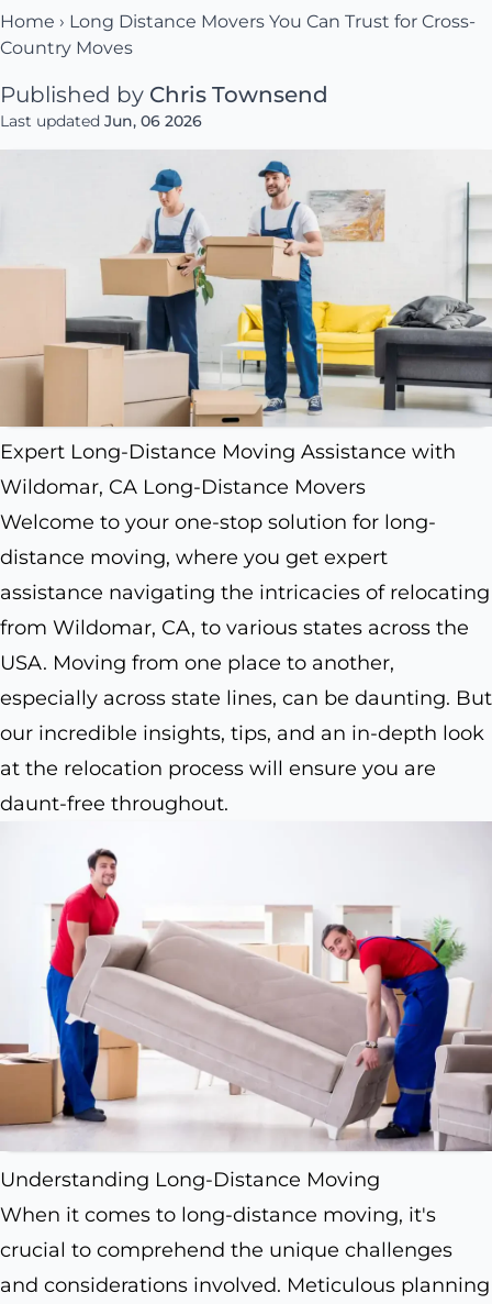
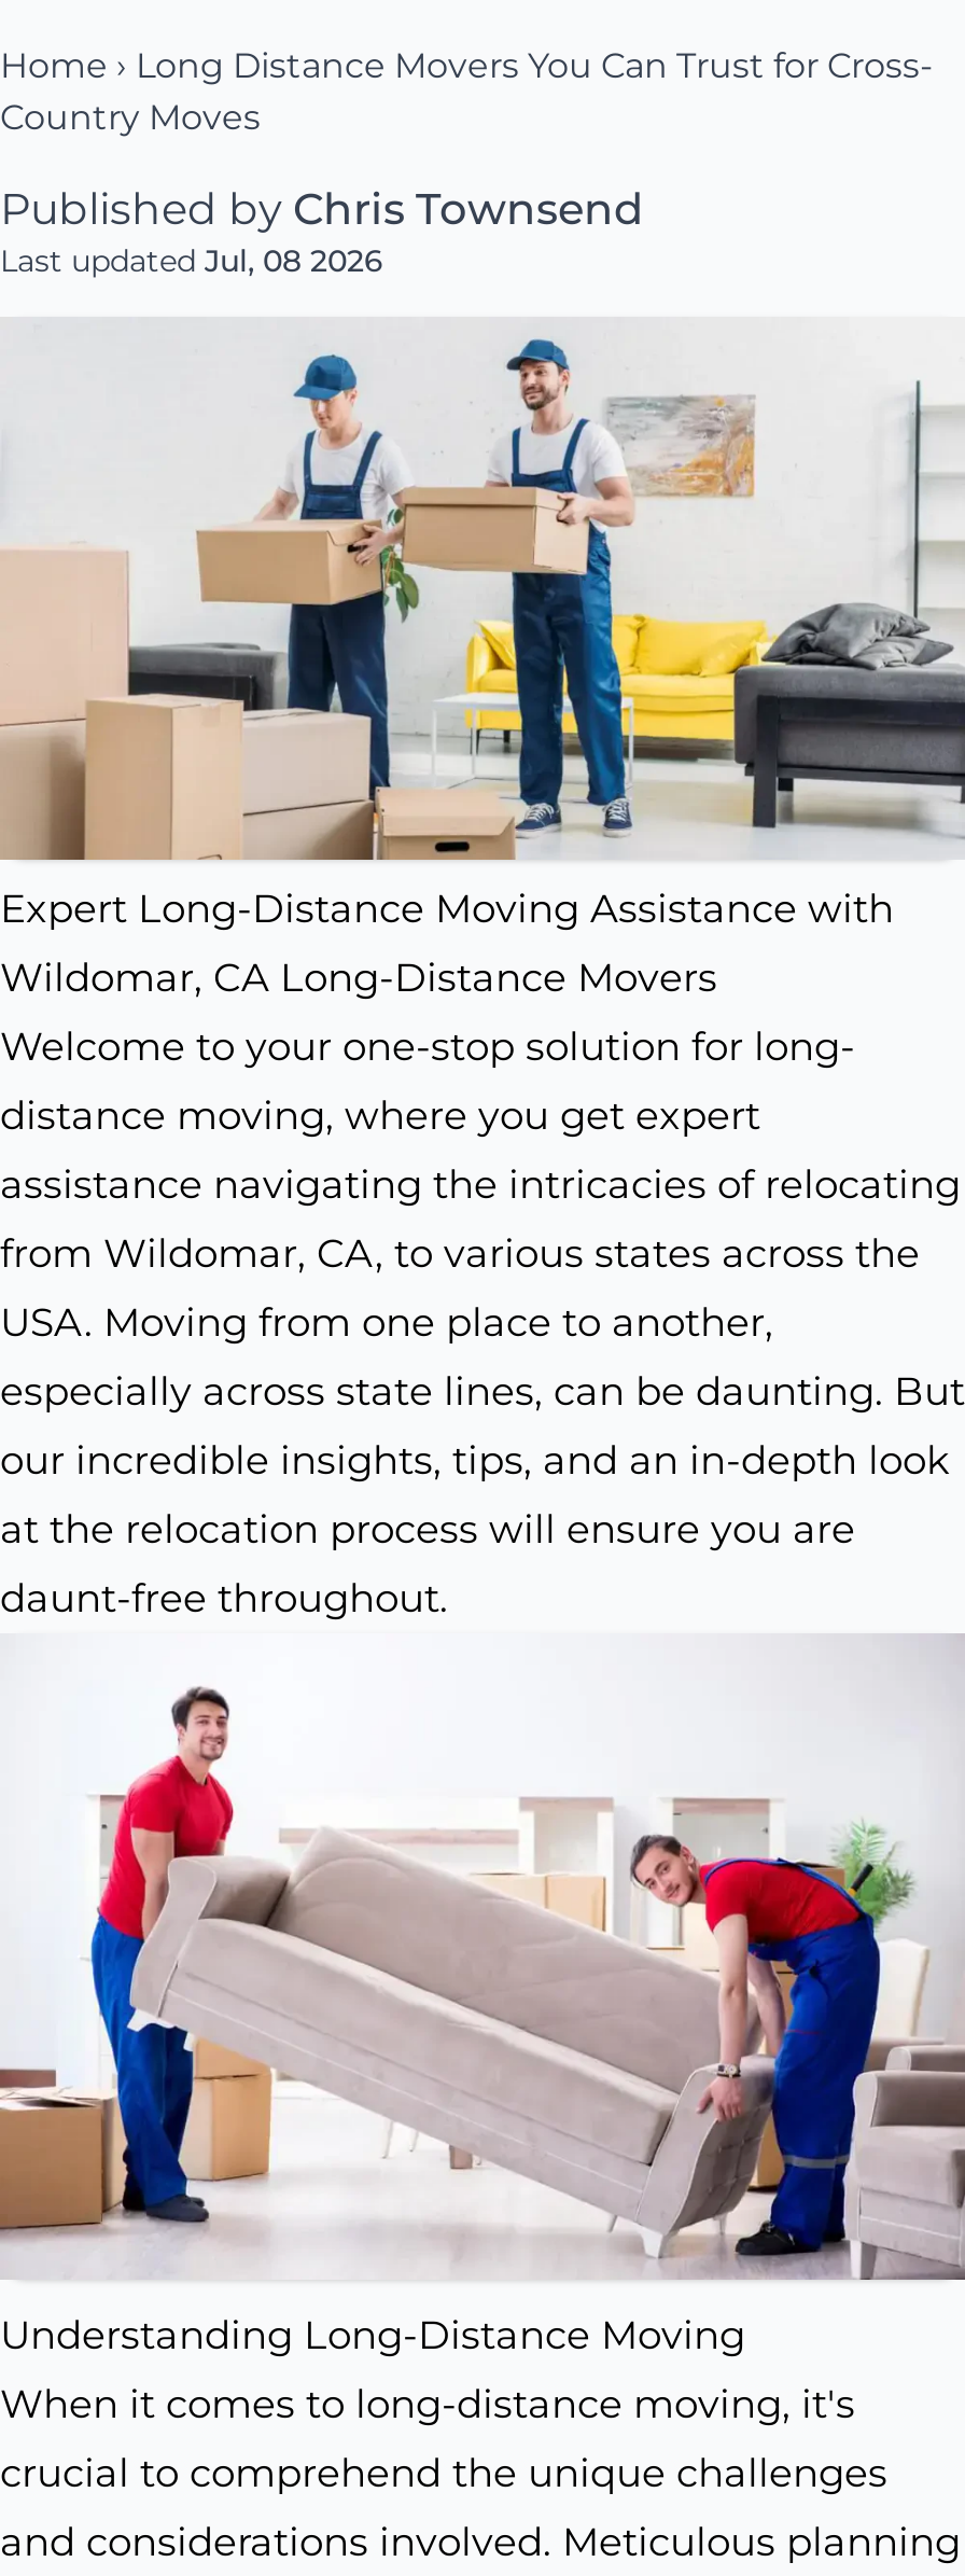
- Last updated Jun, 06 2026
+ Last updated Jul, 08 2026
